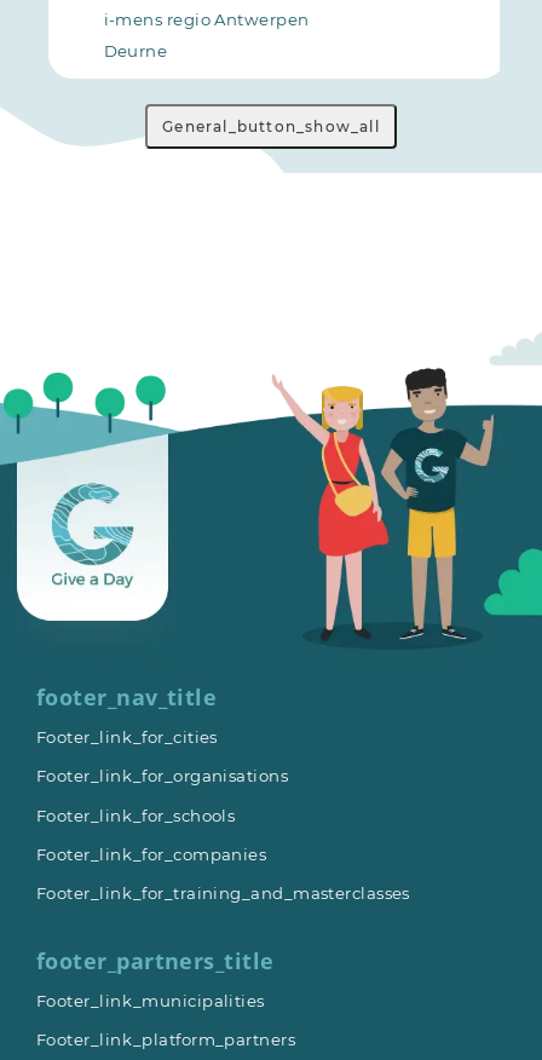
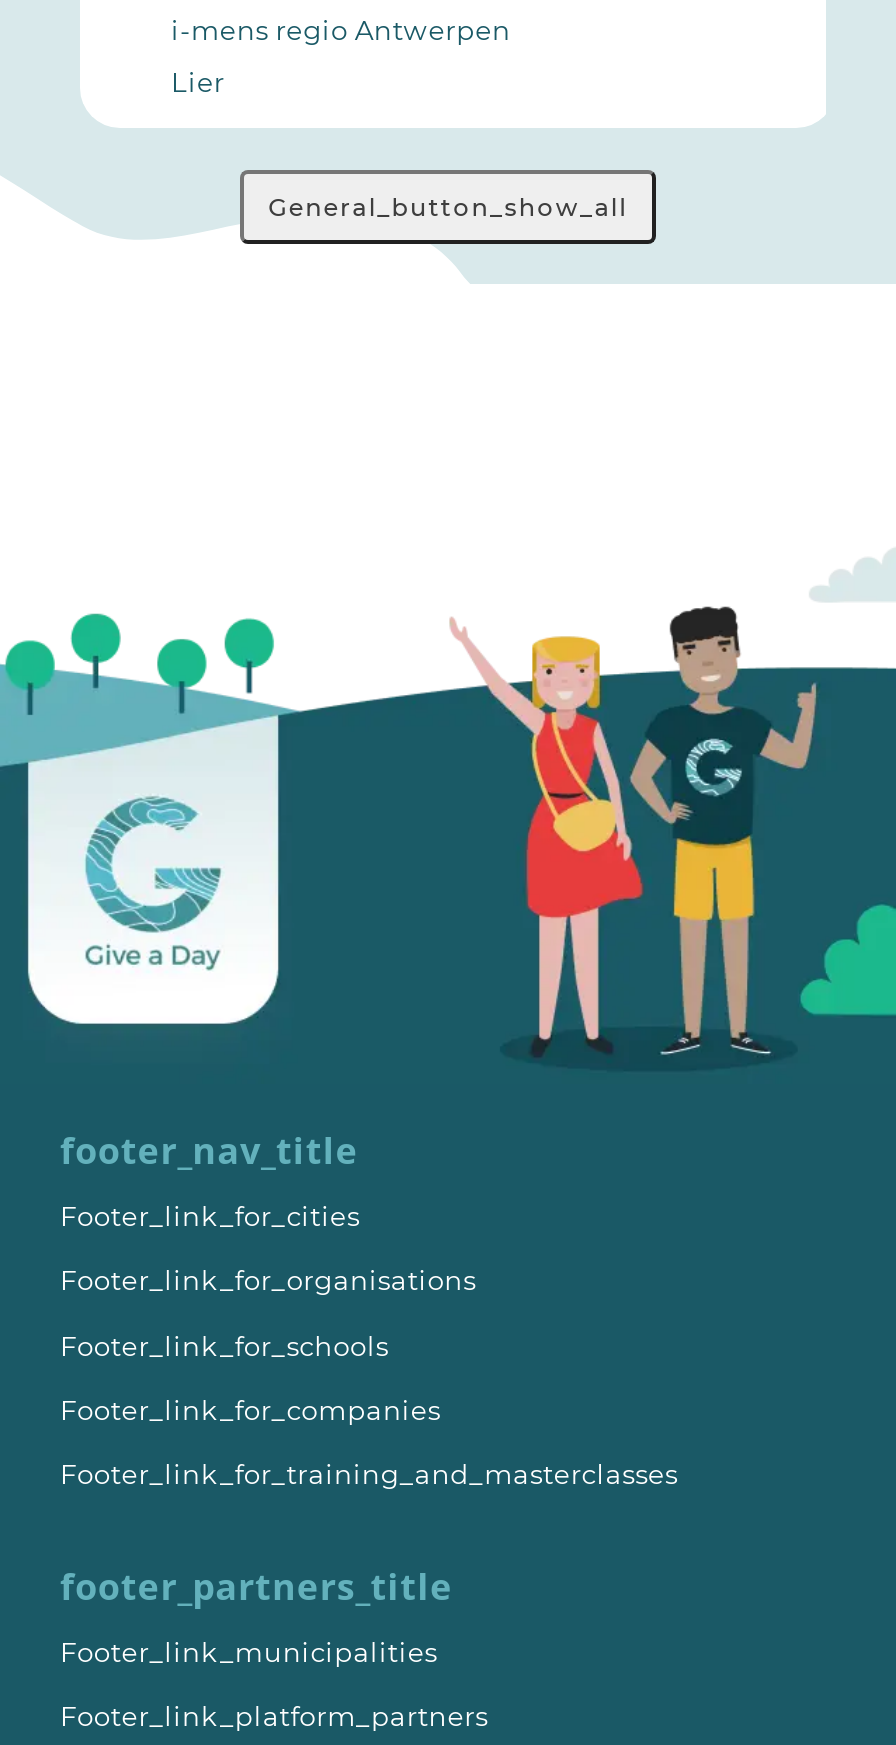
- Deurne
+ Lier
